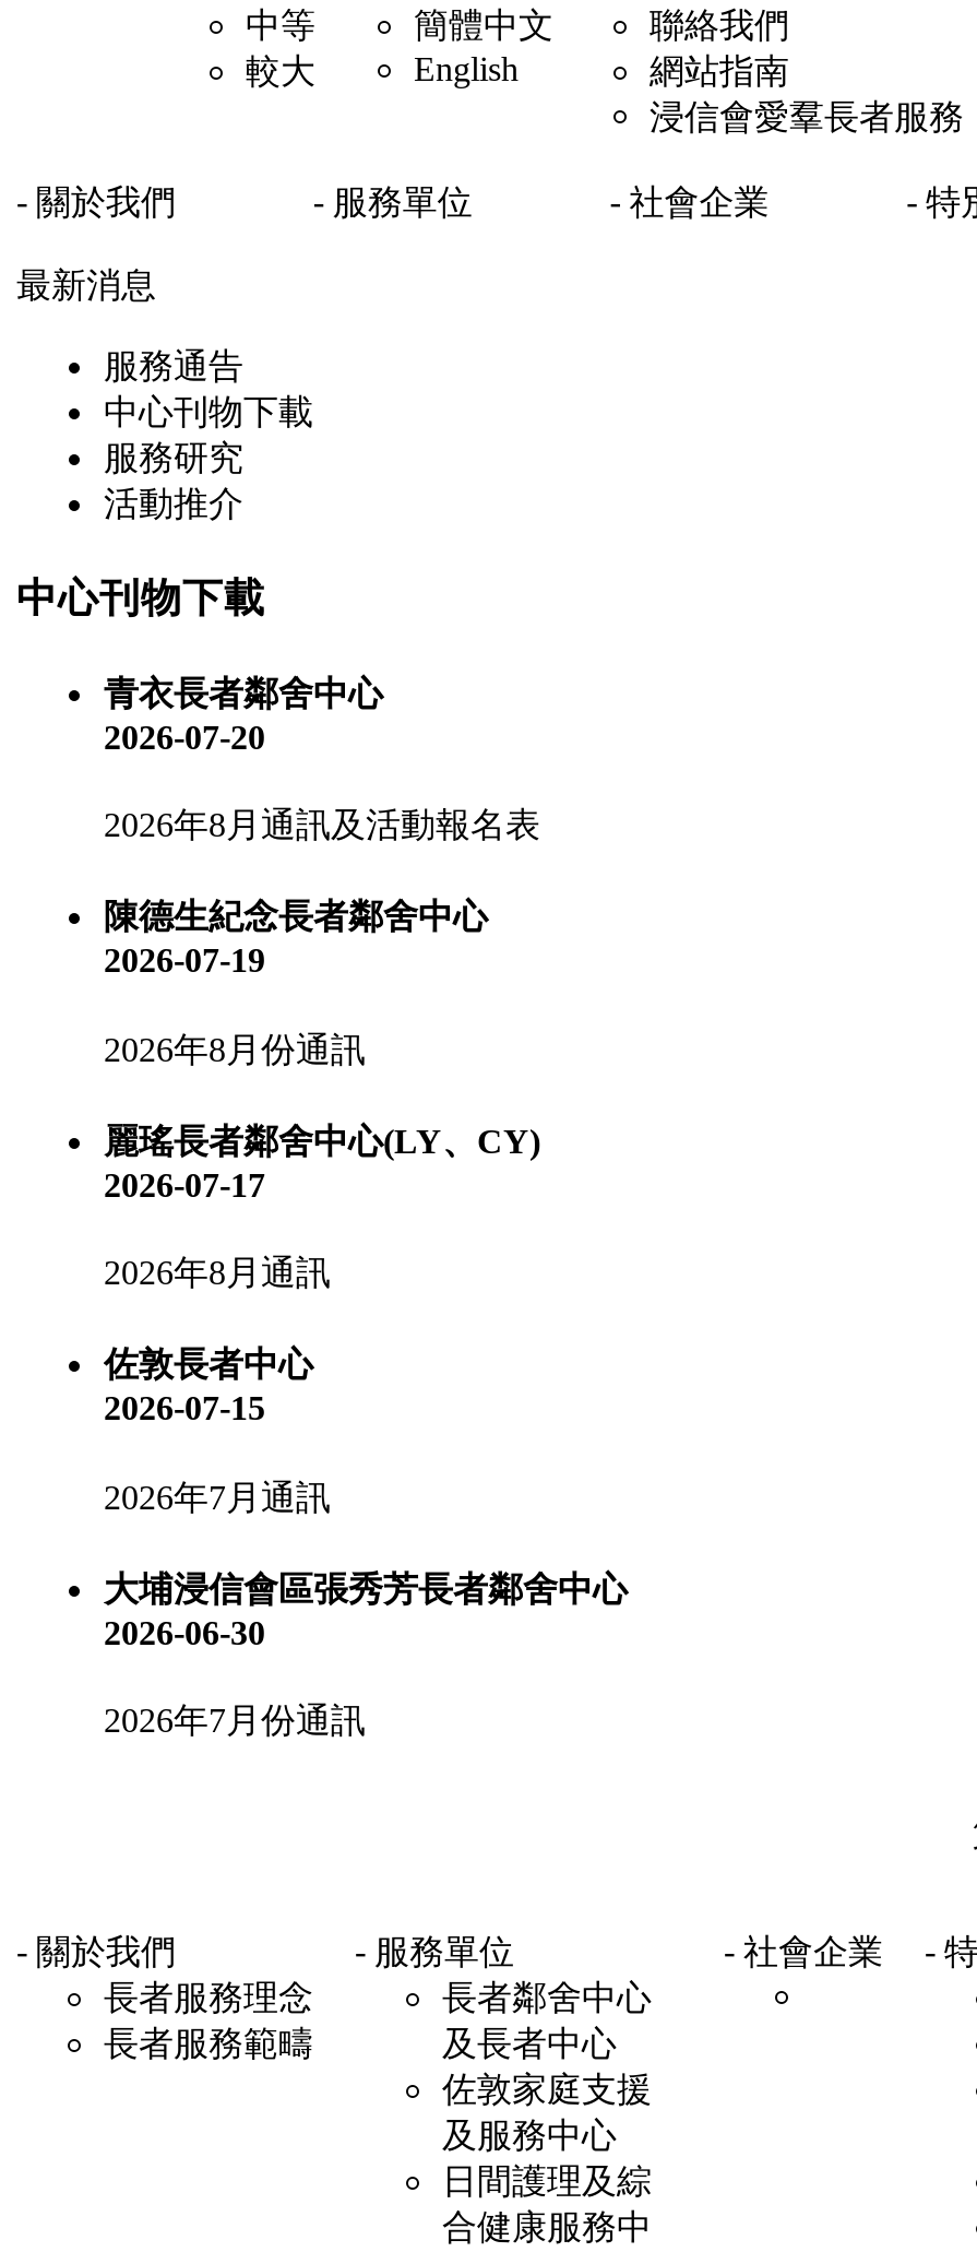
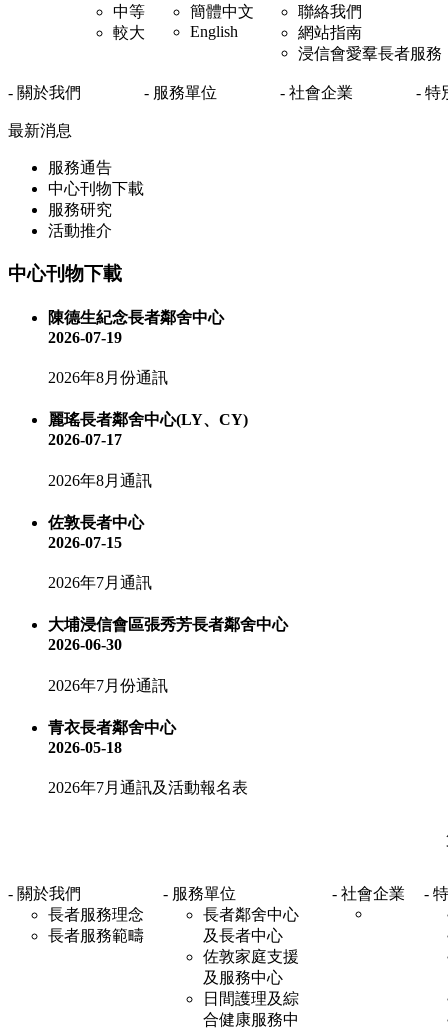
moved down: 青衣長者鄰舍中心

- 2026-07-20
- 2026年8月通訊及活動報名表

moved up: 陳德生紀念長者鄰舍中心 | 2026-07-19 | 2026年8月份通訊 | ... | 2026-06-30 | 2026年7月份通訊

+ 2026-05-18
+ 2026年7月通訊及活動報名表
